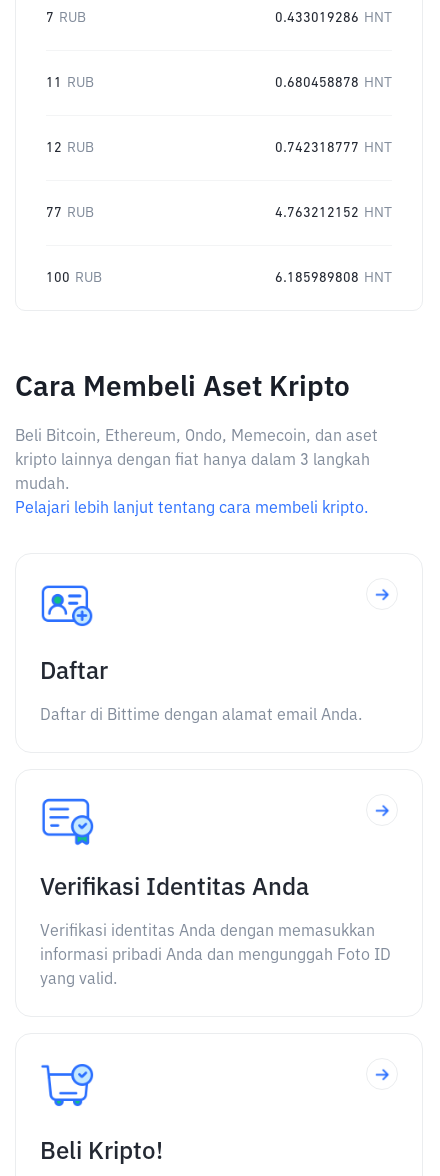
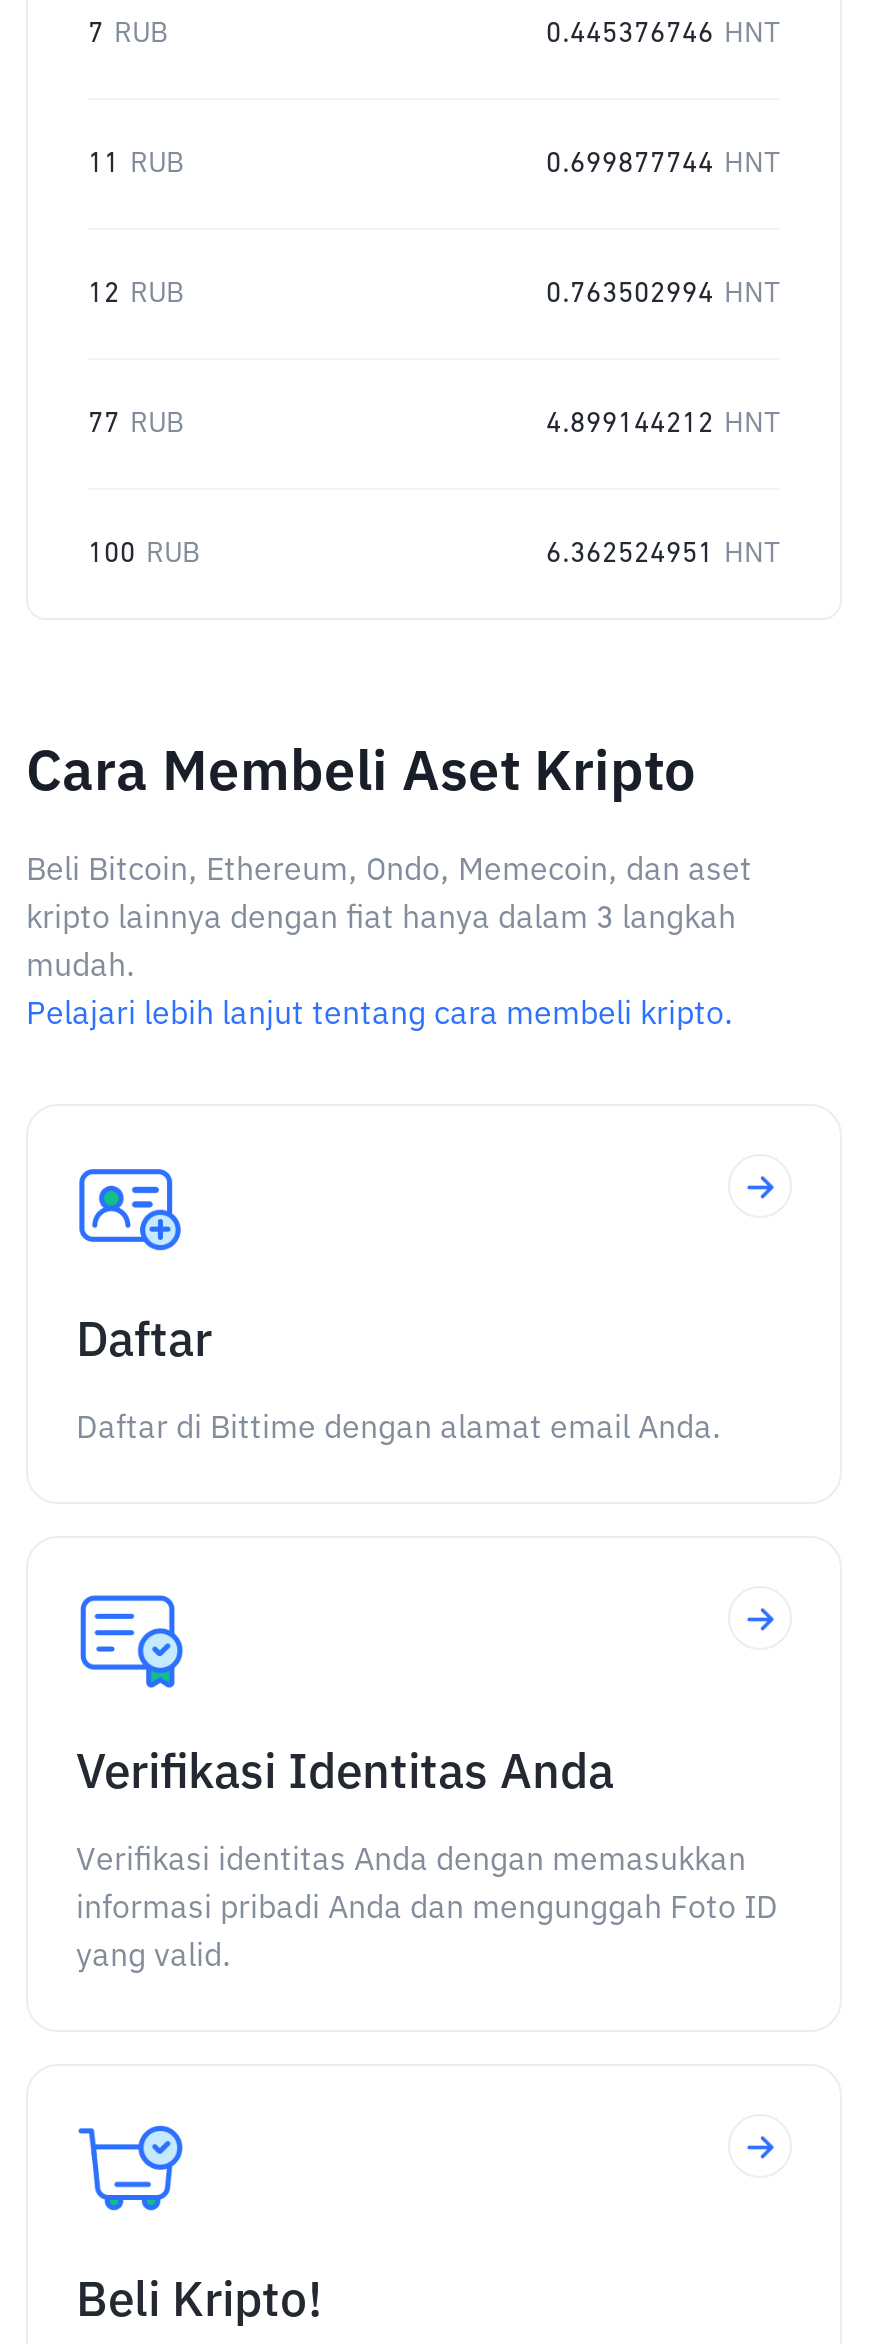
- 0.433019286 HNT
+ 0.445376746 HNT

- 0.680458878 HNT
+ 0.699877744 HNT

- 0.742318777 HNT
+ 0.763502994 HNT

- 4.763212152 HNT
+ 4.899144212 HNT

- 6.185989808 HNT
+ 6.362524951 HNT
